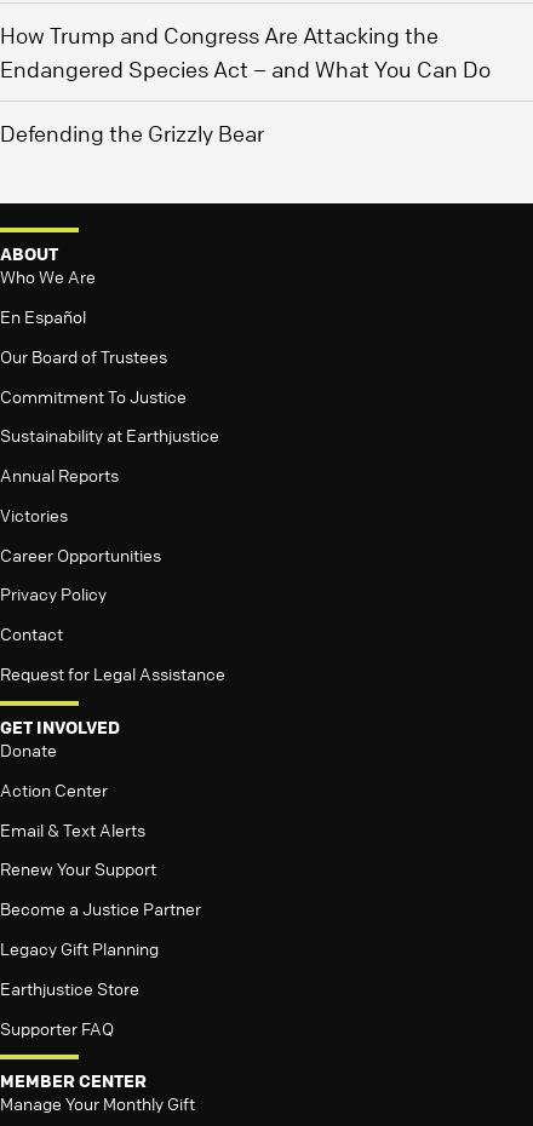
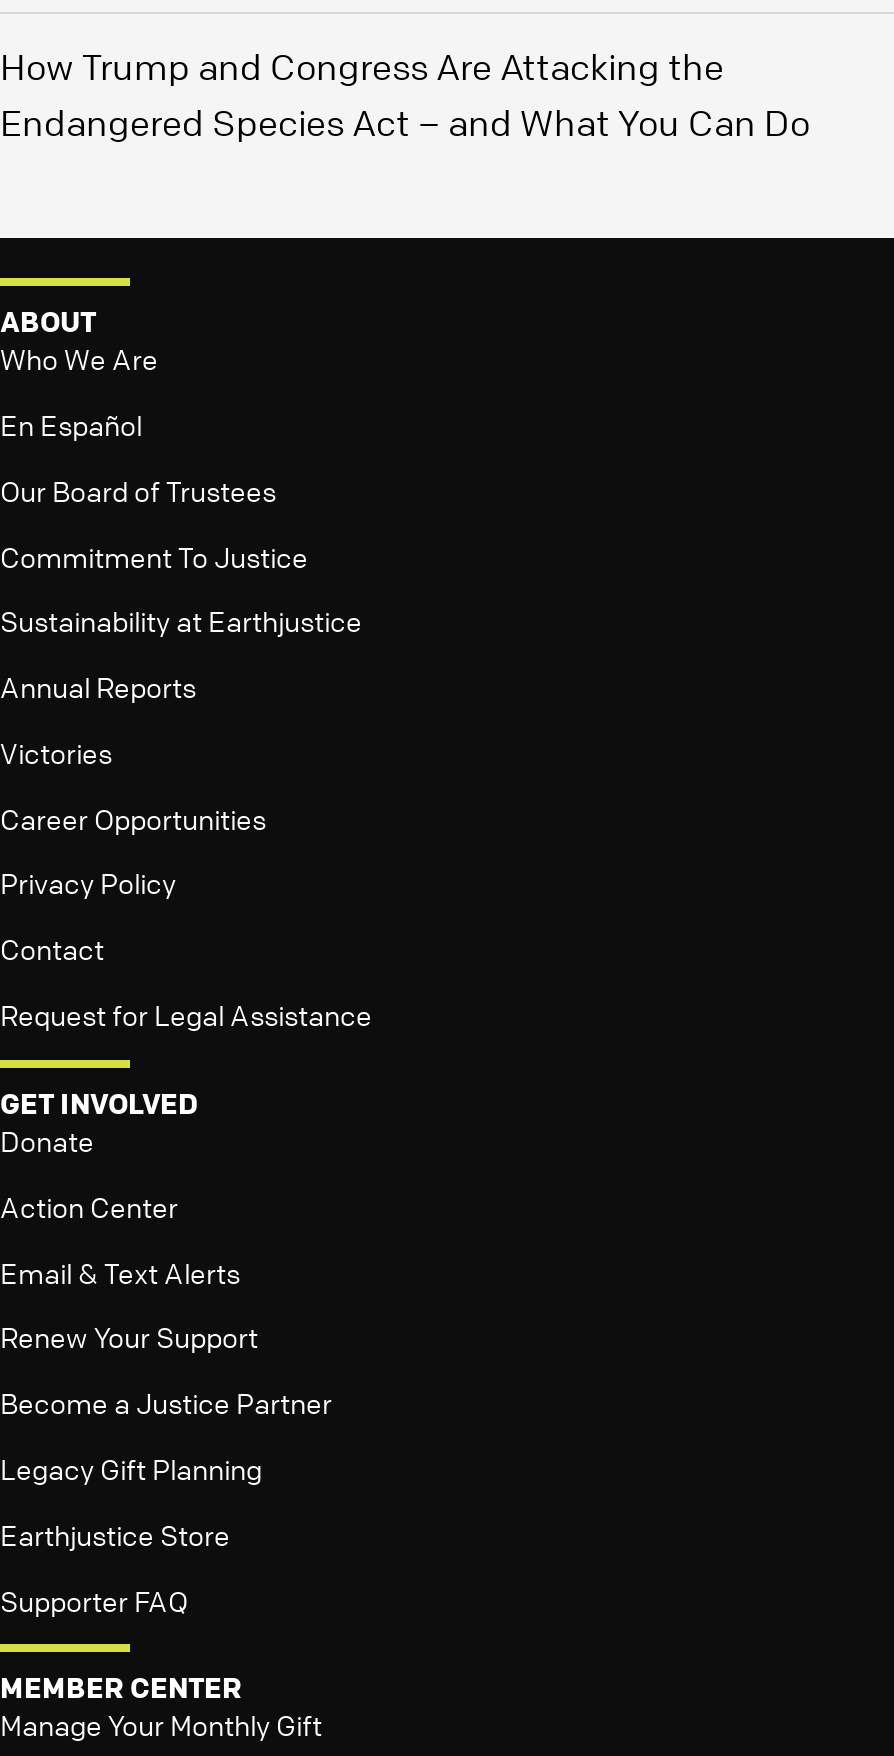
- Defending the Grizzly Bear
